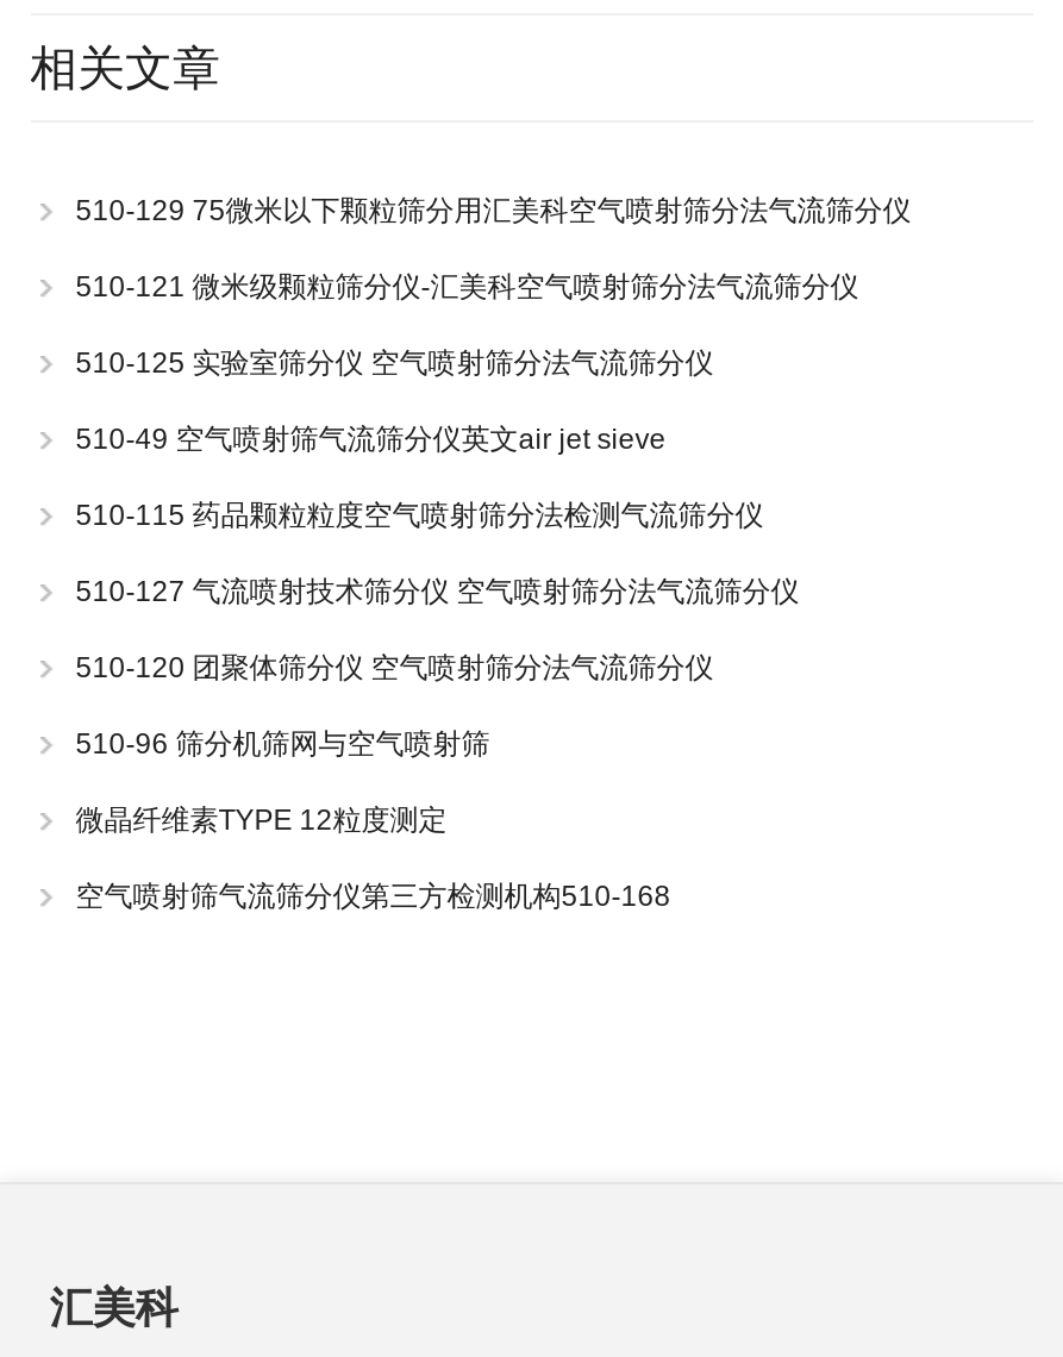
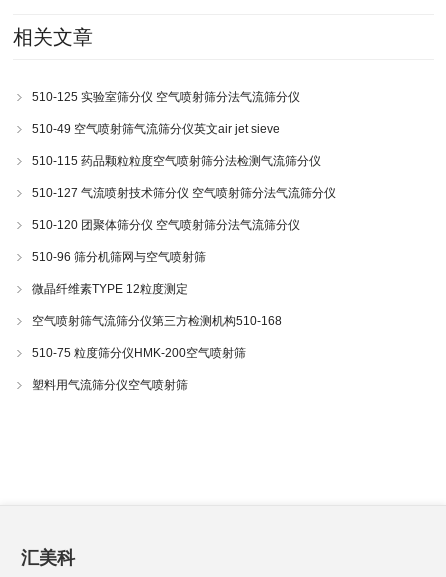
- 510-129 75微米以下颗粒筛分用汇美科空气喷射筛分法气流筛分仪
- 510-121 微米级颗粒筛分仪-汇美科空气喷射筛分法气流筛分仪

moved up: 510-125 实验室筛分仪 空气喷射筛分法气流筛分仪 | 510-49 空气喷射筛气流筛分仪英文air jet sieve | 510-115 药品颗粒粒度空气喷射筛分法检测气流筛分仪 | 510-127 气流喷射技术筛分仪 空气喷射筛分法气流筛分仪 | 510-120 团聚体筛分仪 空气喷射筛分法气流筛分仪 | 510-96 筛分机筛网与空气喷射筛 | 微晶纤维素TYPE 12粒度测定 | 空气喷射筛气流筛分仪第三方检测机构510-168

+ 510-75 粒度筛分仪HMK-200空气喷射筛
+ 塑料用气流筛分仪空气喷射筛
